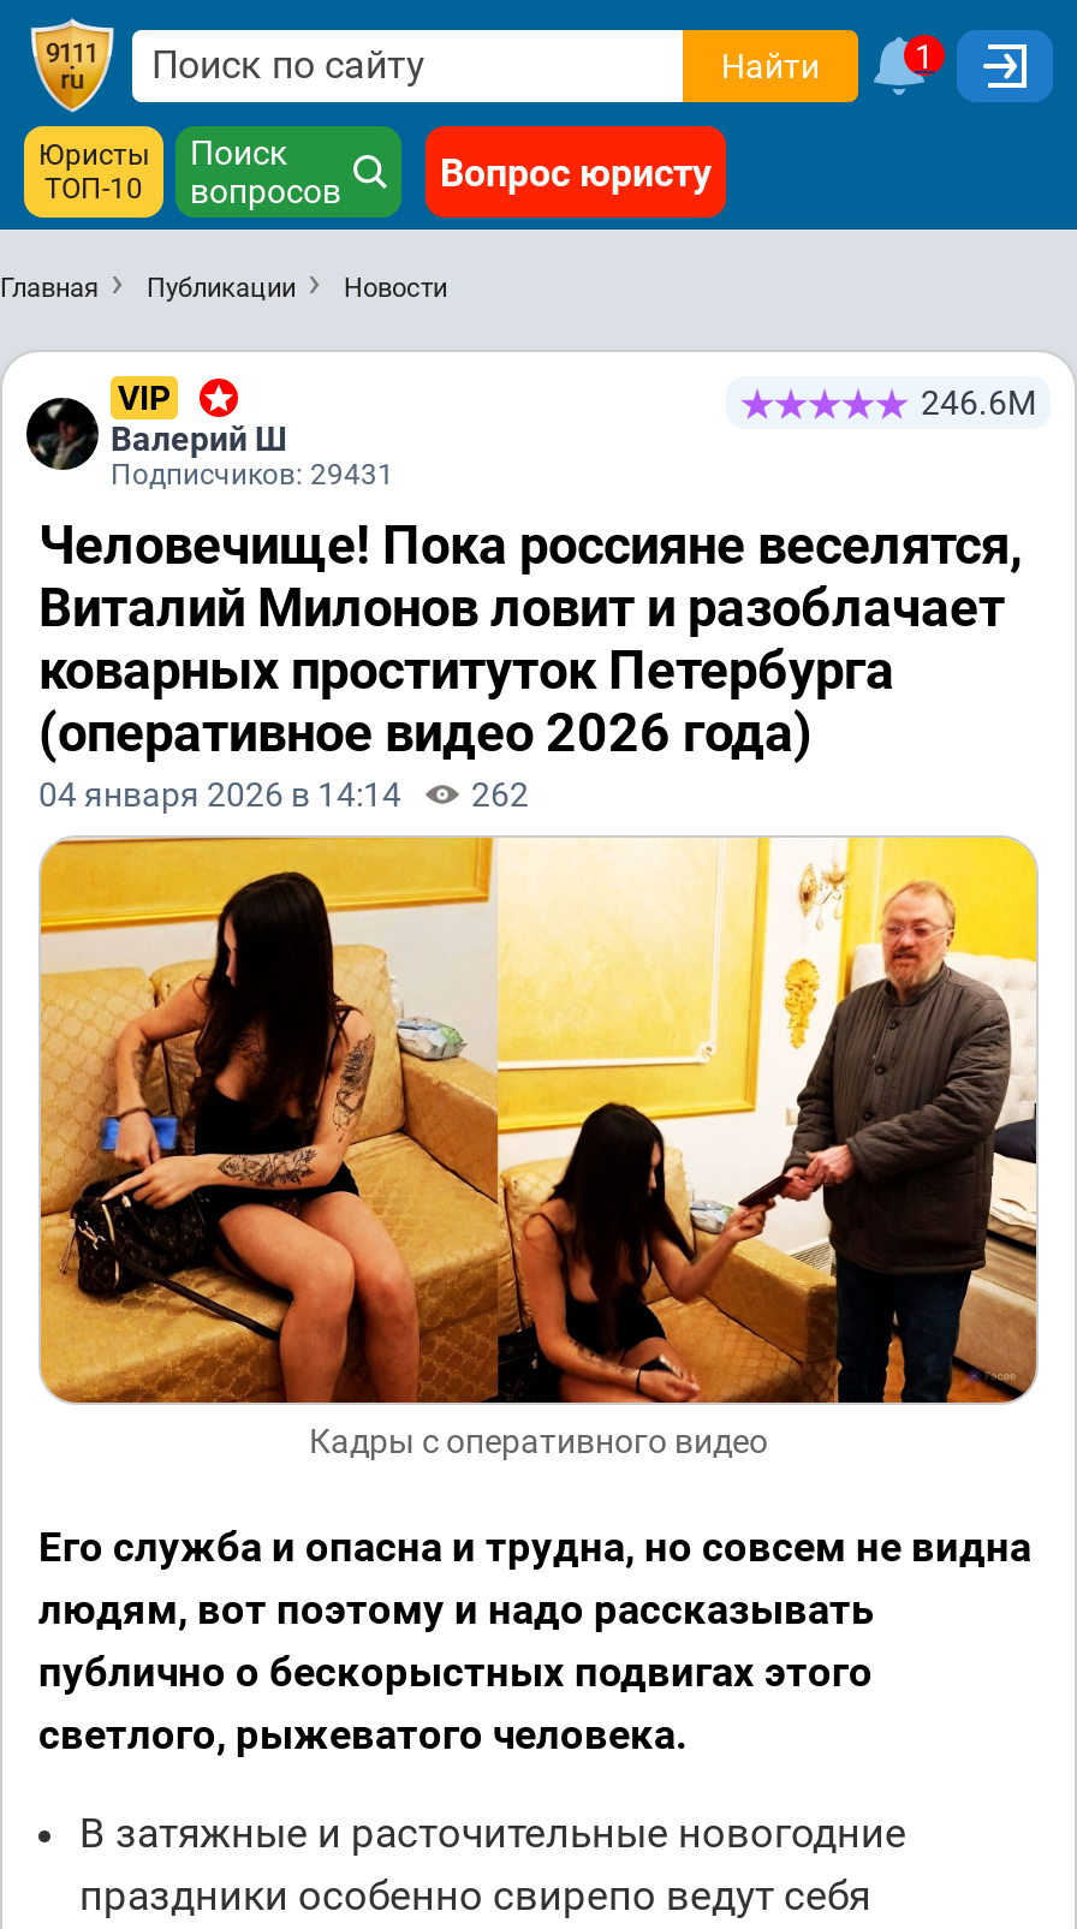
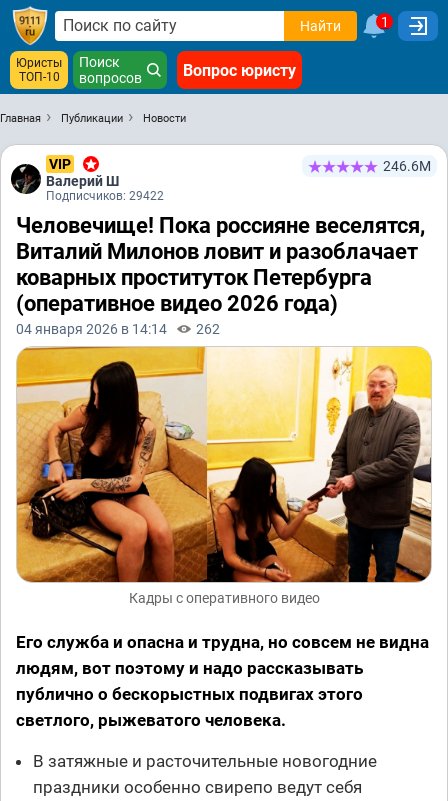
- Подписчиков: 29431
+ Подписчиков: 29422
